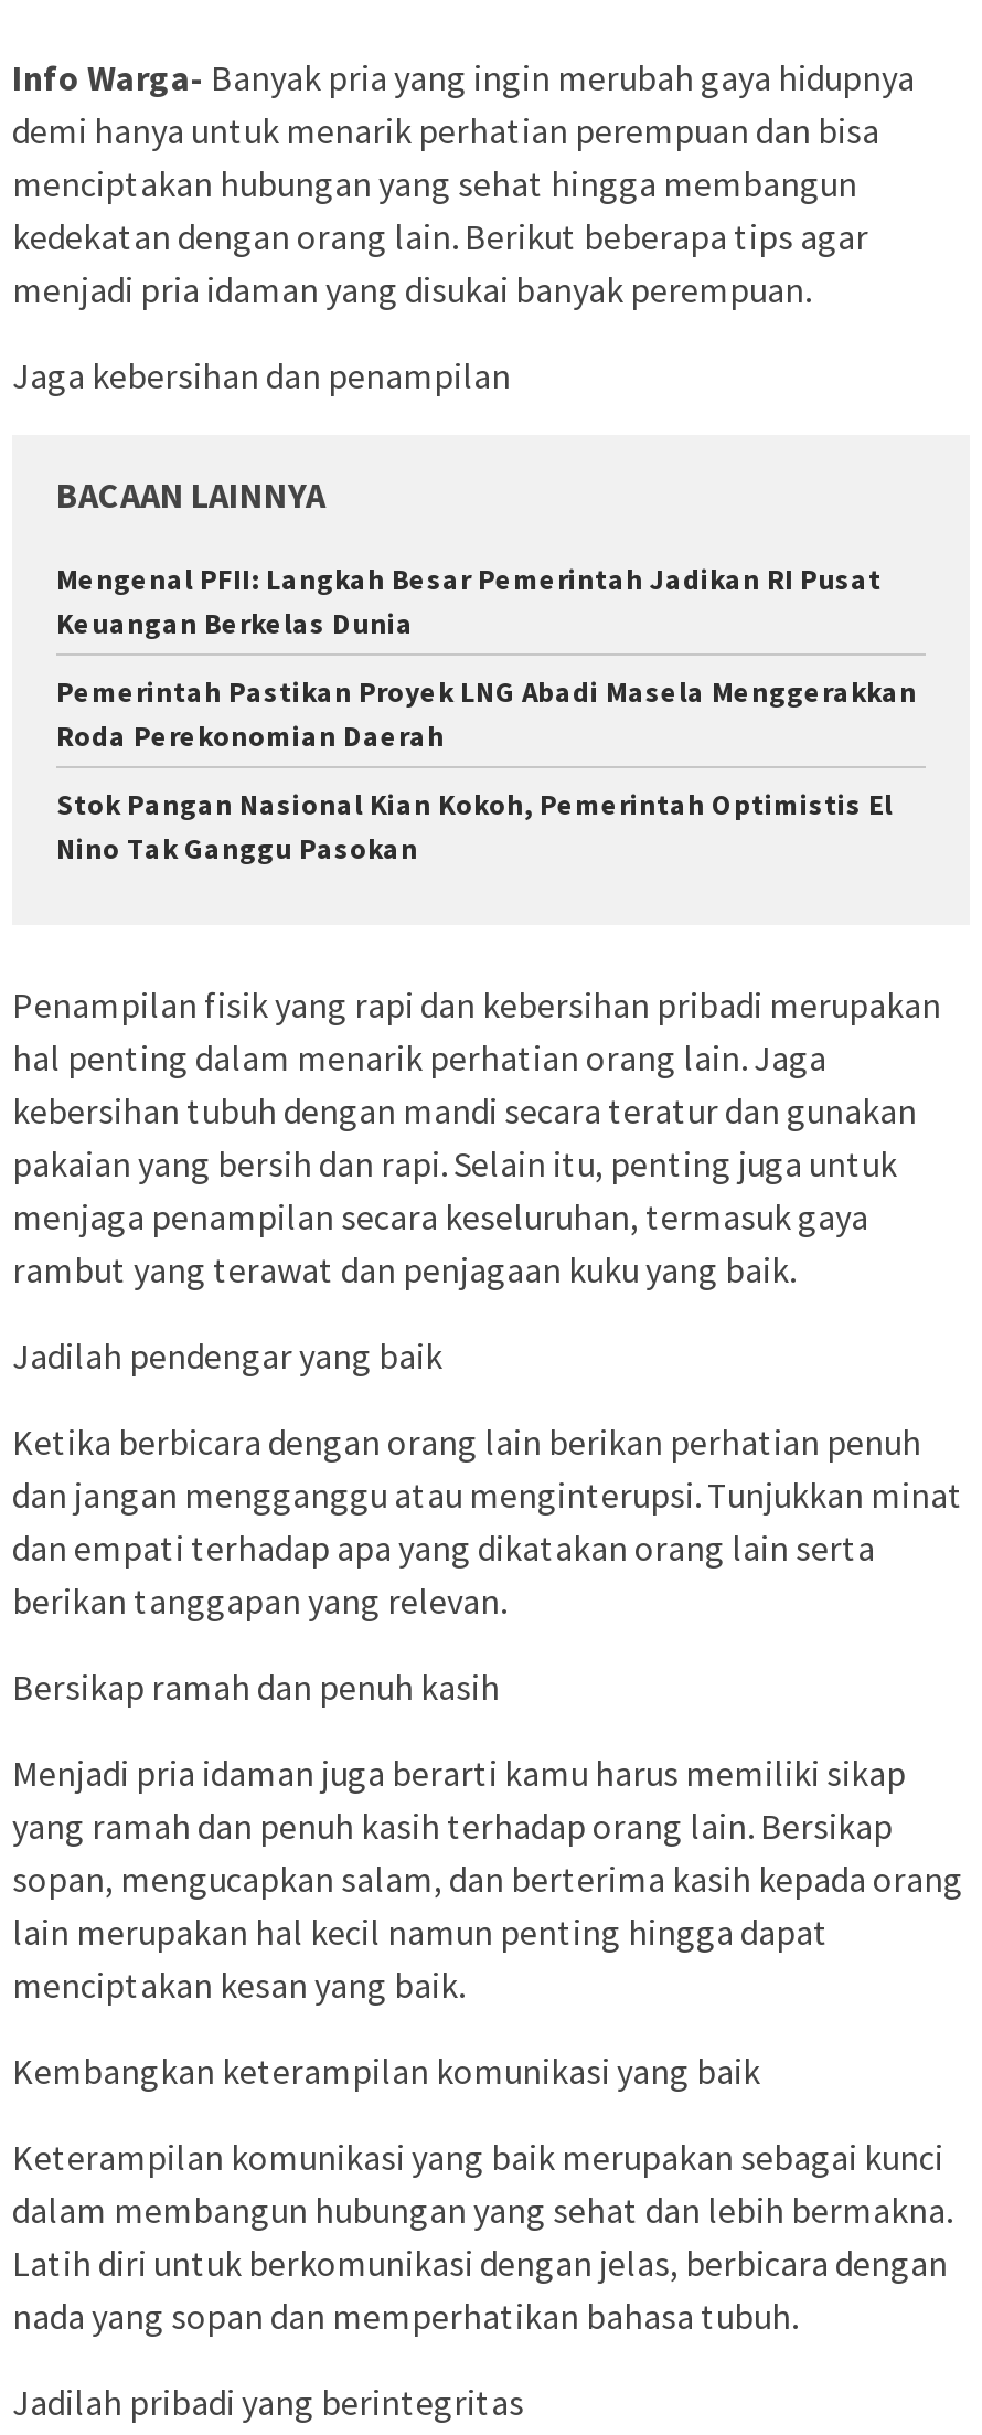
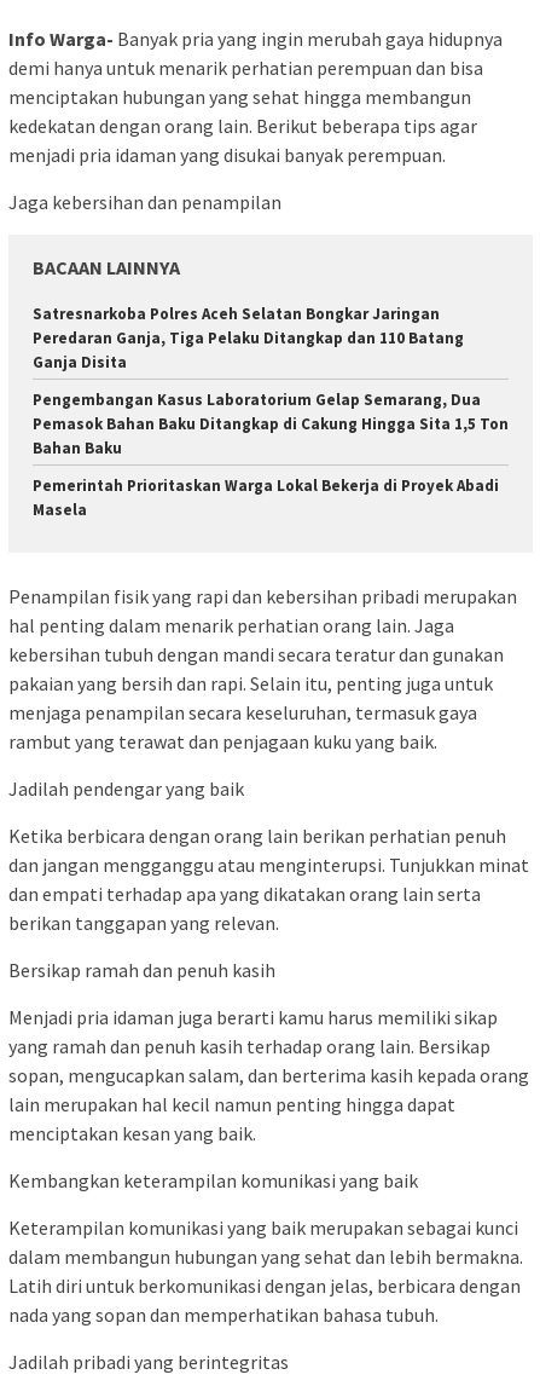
- Mengenal PFII: Langkah Besar Pemerintah Jadikan RI Pusat
- Keuangan Berkelas Dunia
+ Satresnarkoba Polres Aceh Selatan Bongkar Jaringan
+ Peredaran Ganja, Tiga Pelaku Ditangkap dan 110 Batang
+ Ganja Disita

- Pemerintah Pastikan Proyek LNG Abadi Masela Menggerakkan
- Roda Perekonomian Daerah
+ Pengembangan Kasus Laboratorium Gelap Semarang, Dua
+ Pemasok Bahan Baku Ditangkap di Cakung Hingga Sita 1,5 Ton
+ Bahan Baku

- Stok Pangan Nasional Kian Kokoh, Pemerintah Optimistis El
- Nino Tak Ganggu Pasokan
+ Pemerintah Prioritaskan Warga Lokal Bekerja di Proyek Abadi
+ Masela
